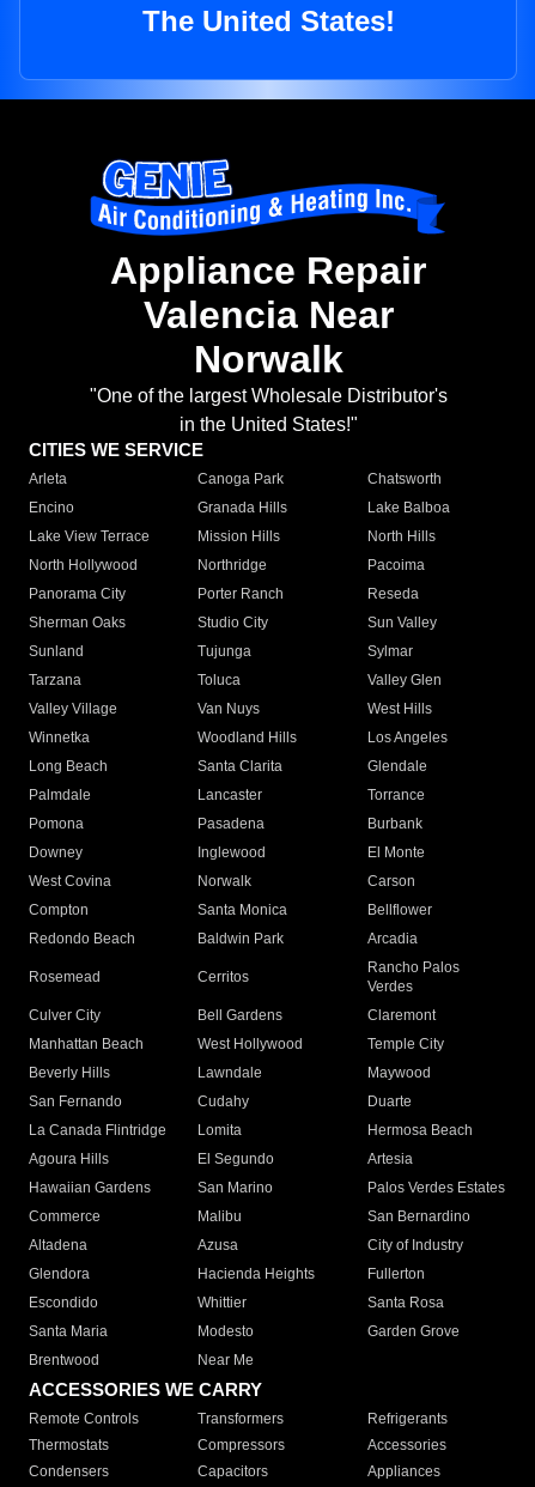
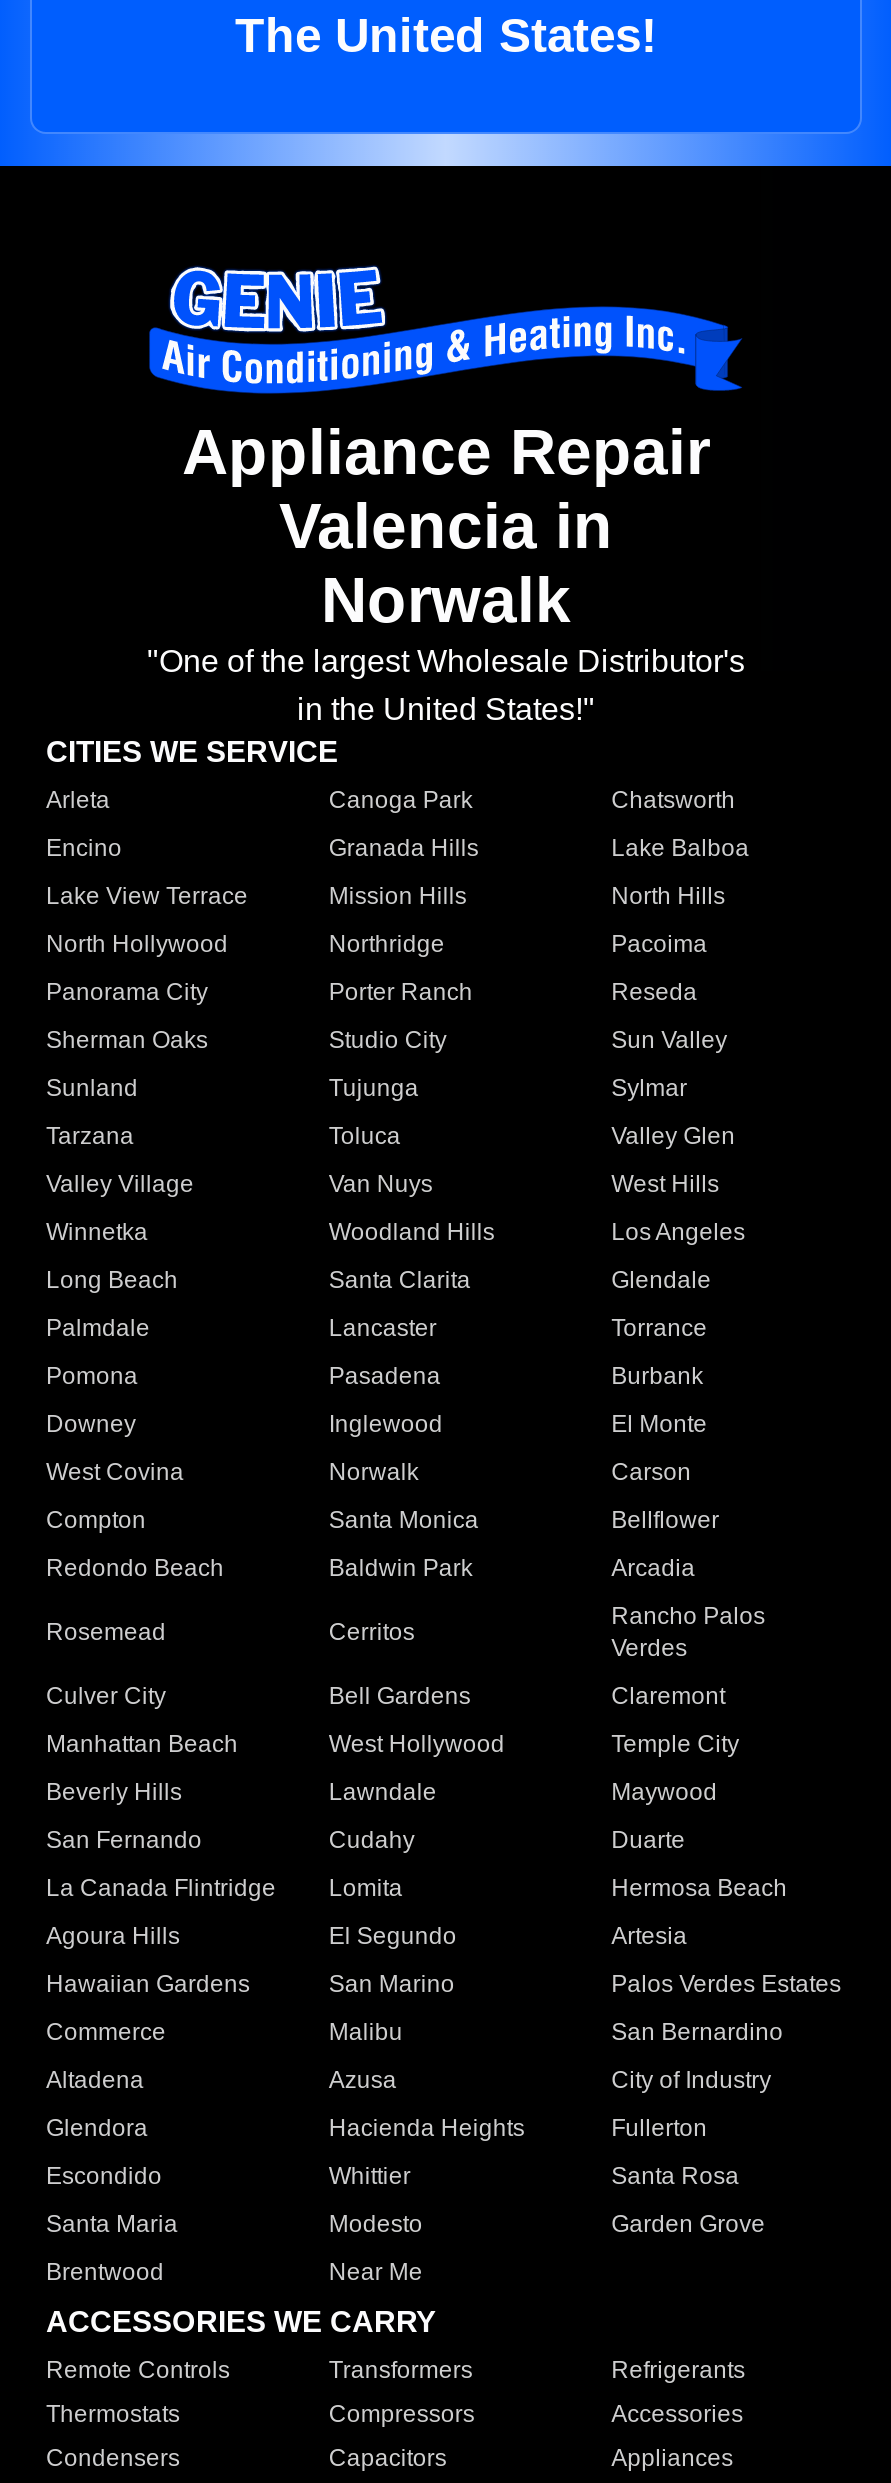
- Valencia Near
+ Valencia in
